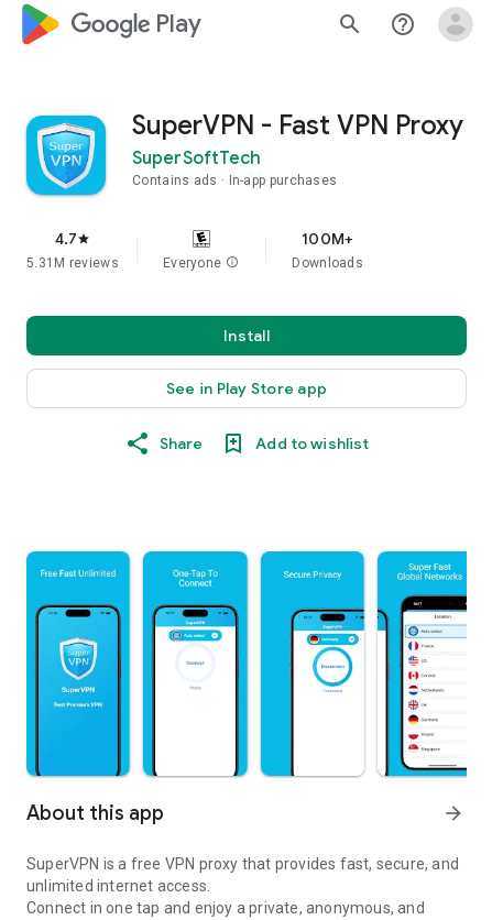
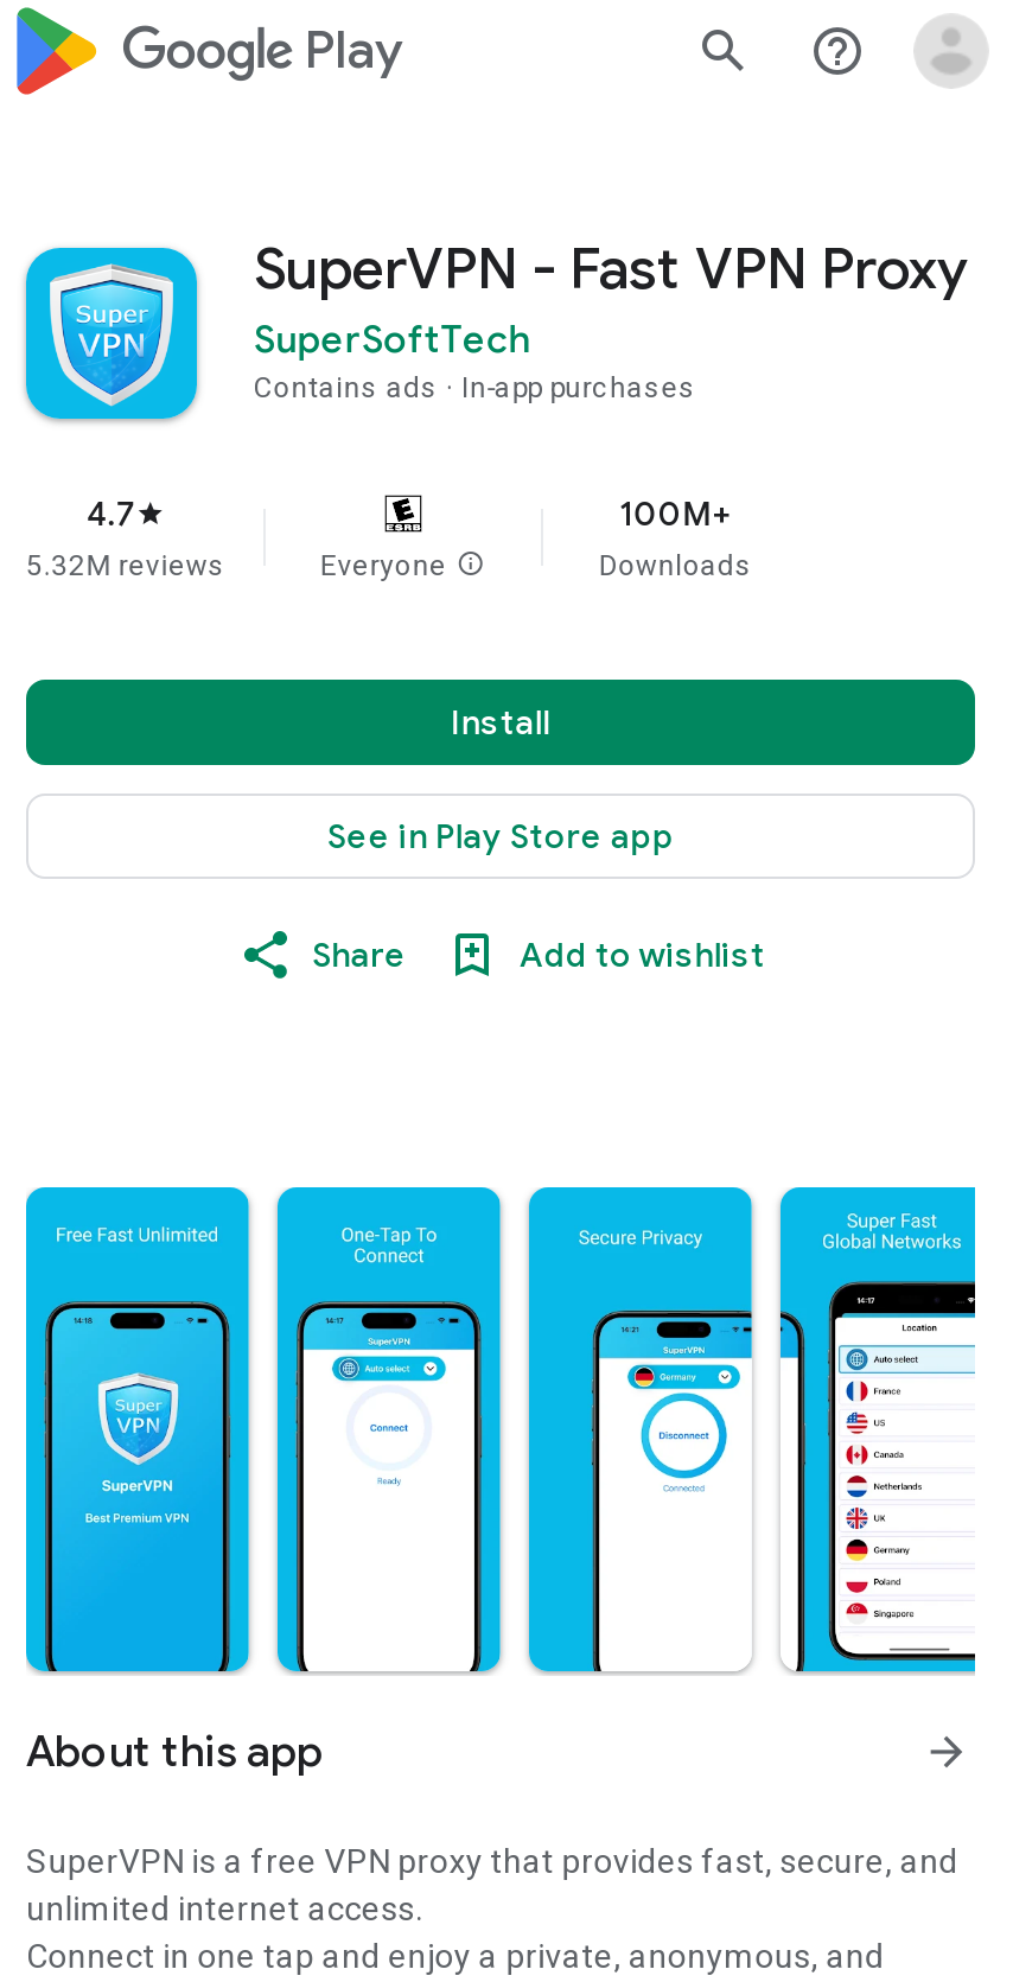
- 5.31M reviews
+ 5.32M reviews
